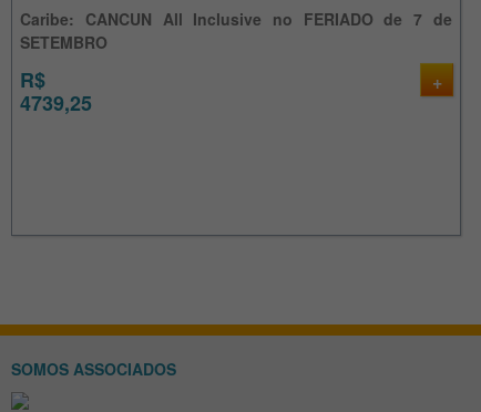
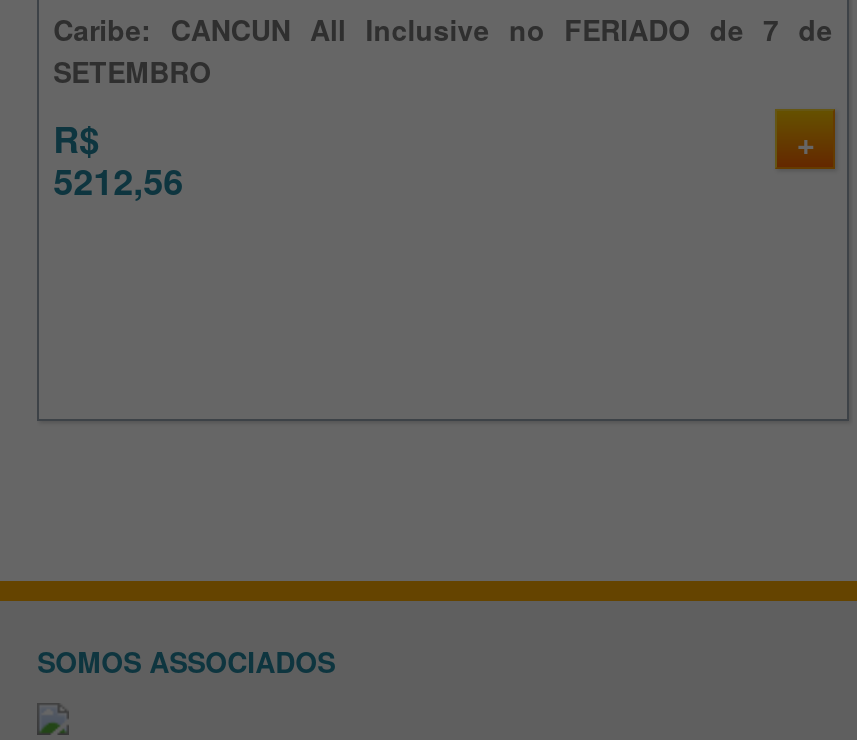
- 4739,25
+ 5212,56
